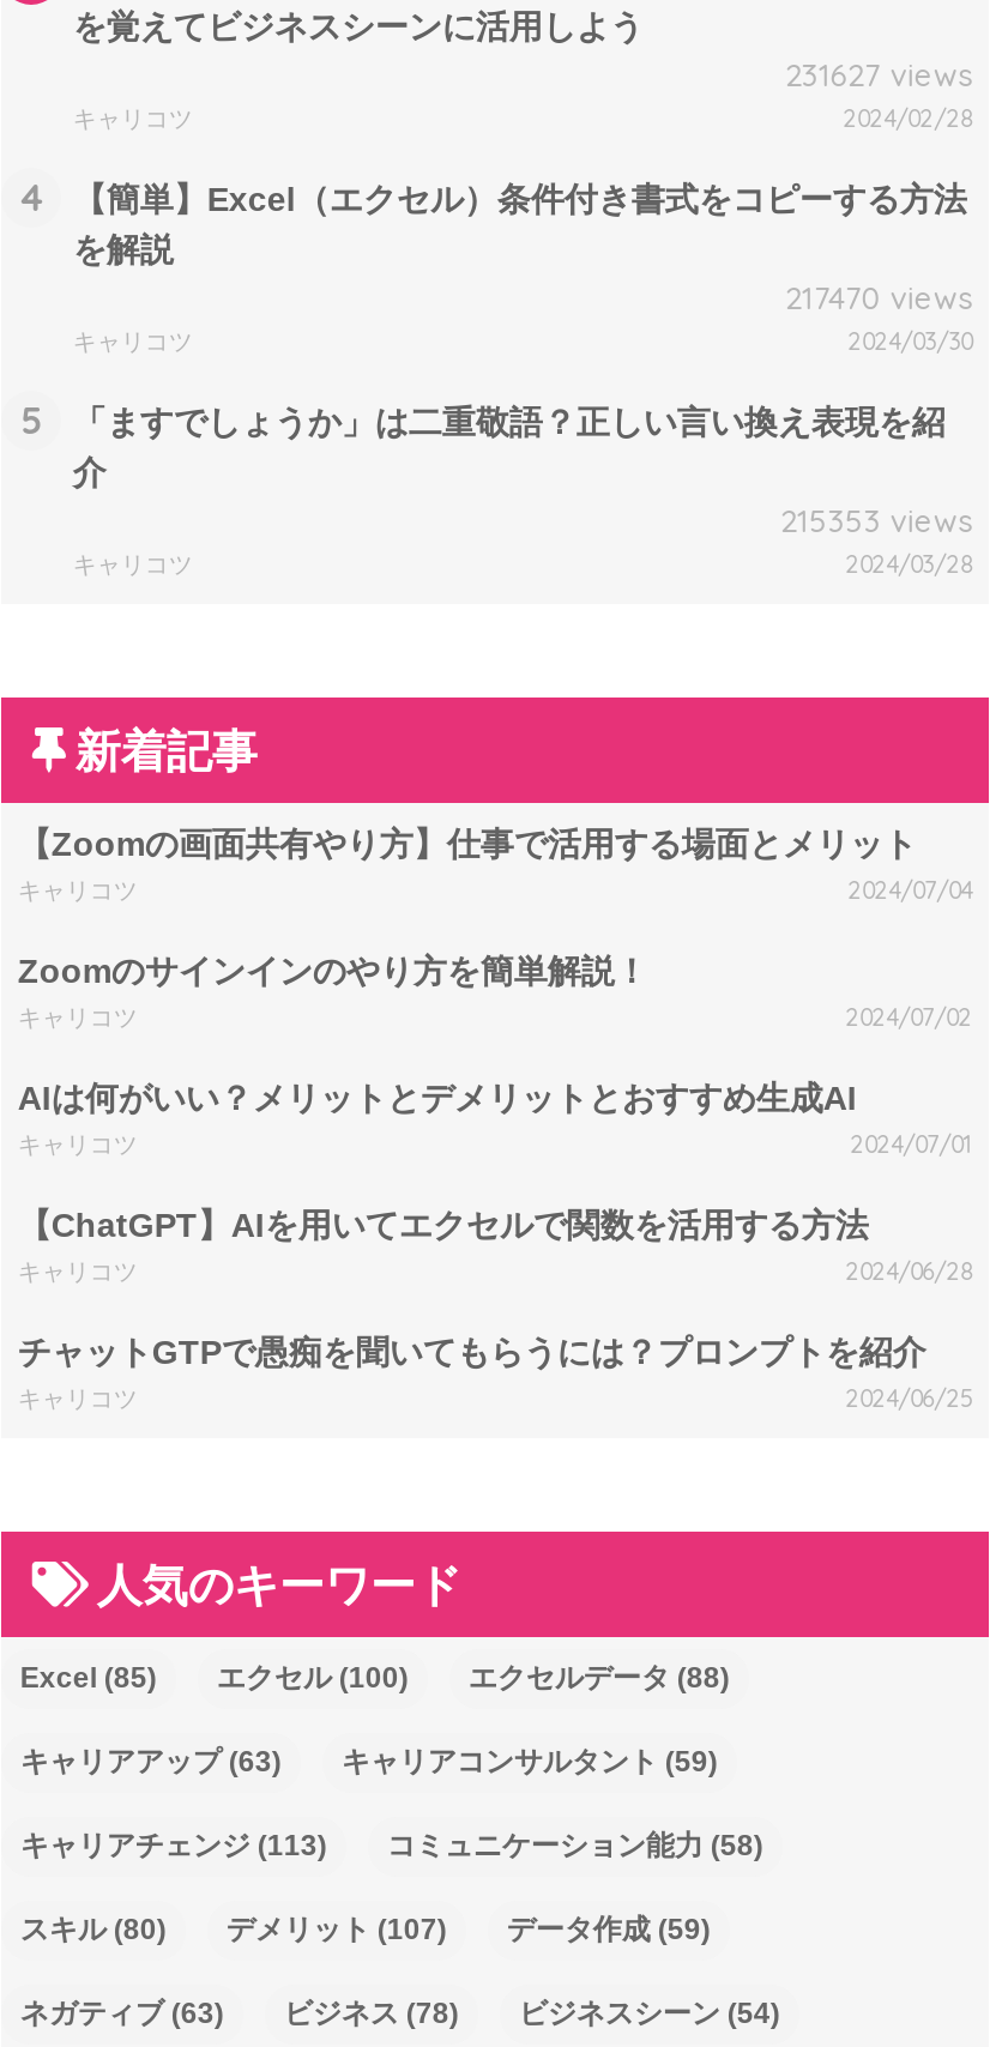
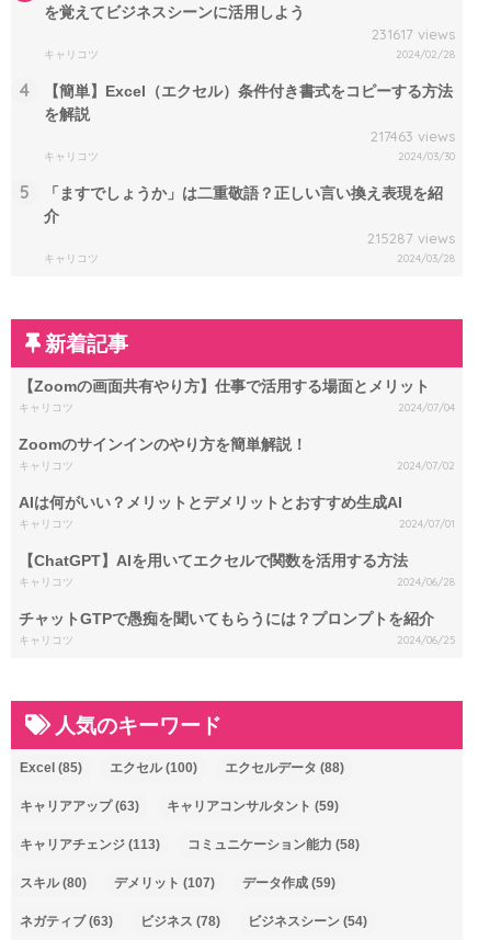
- 231627 views
+ 231617 views

- 217470 views
+ 217463 views

- 215353 views
+ 215287 views
